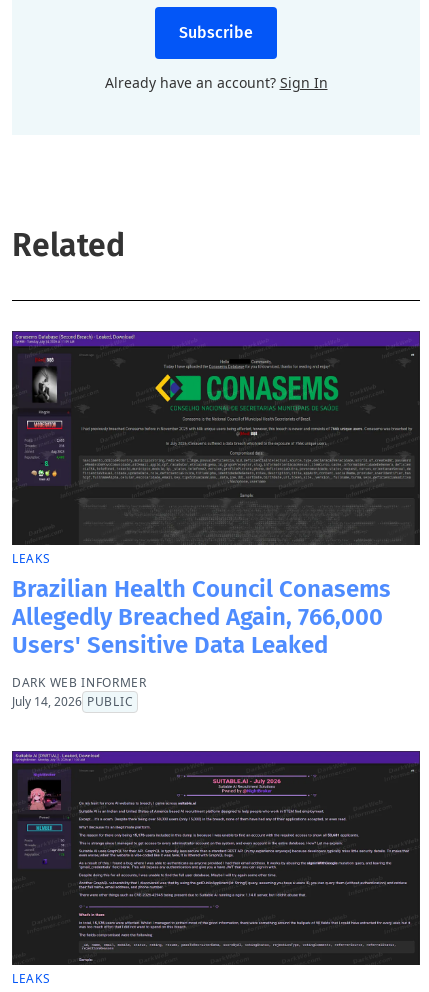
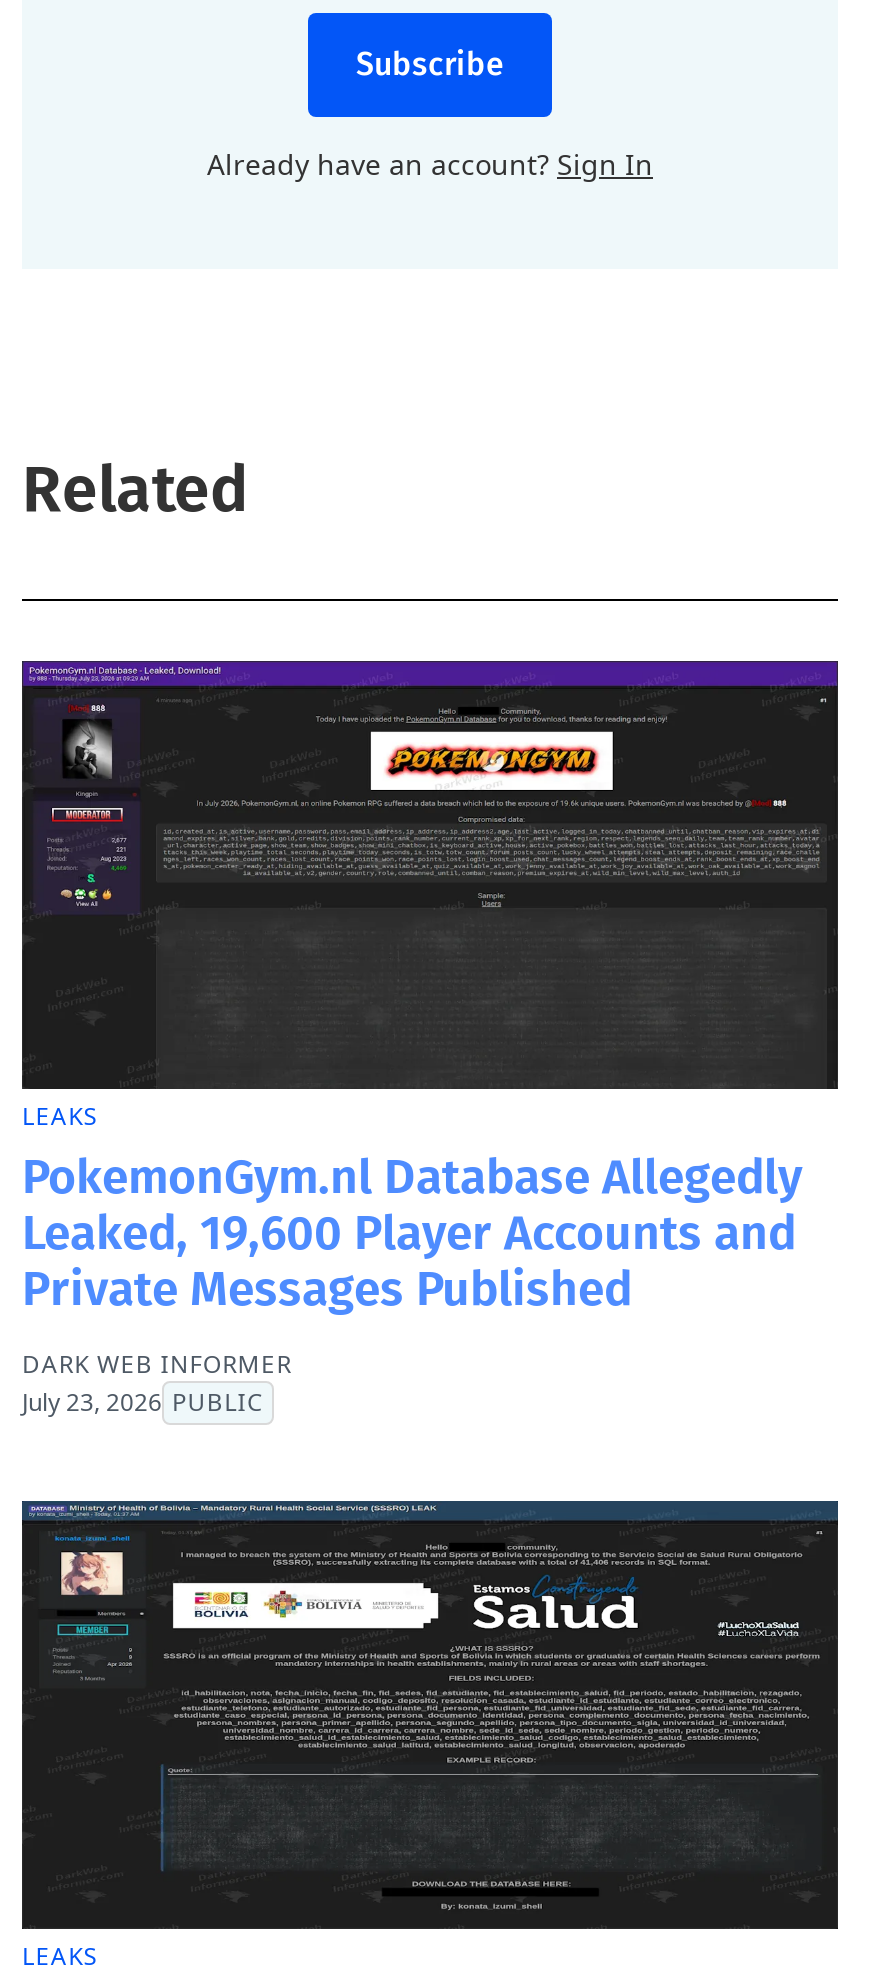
- [image]
+ [image]

- Brazilian Health Council Conasems
- Allegedly Breached Again, 766,000
- Users' Sensitive Data Leaked
+ PokemonGym.nl Database Allegedly
+ Leaked, 19,600 Player Accounts and
+ Private Messages Published

- July 14, 2026 PUBLIC
+ July 23, 2026 PUBLIC

- [image]
+ [image]
